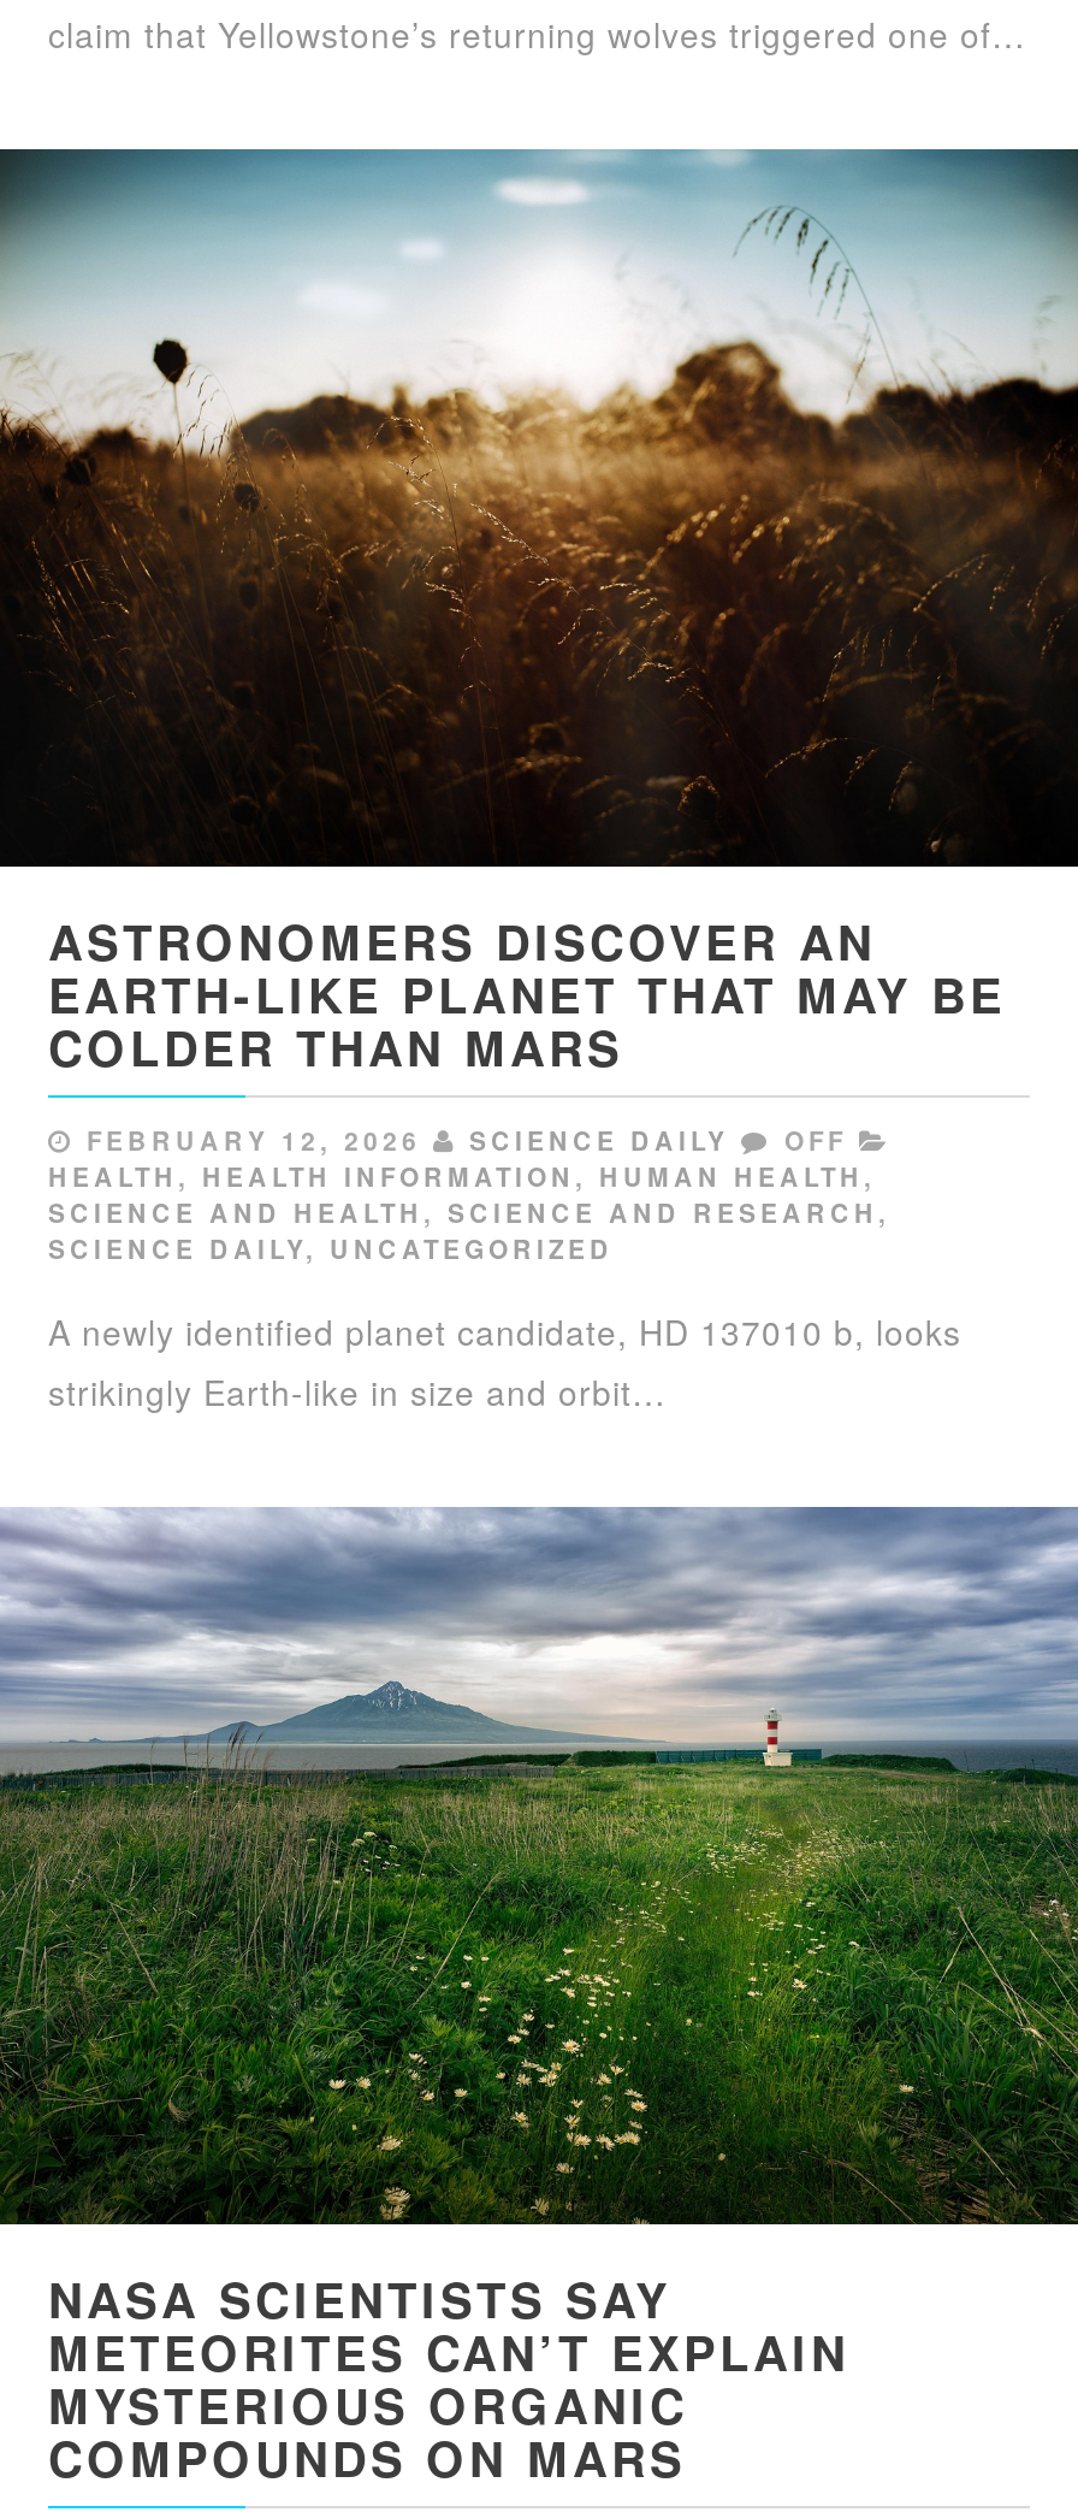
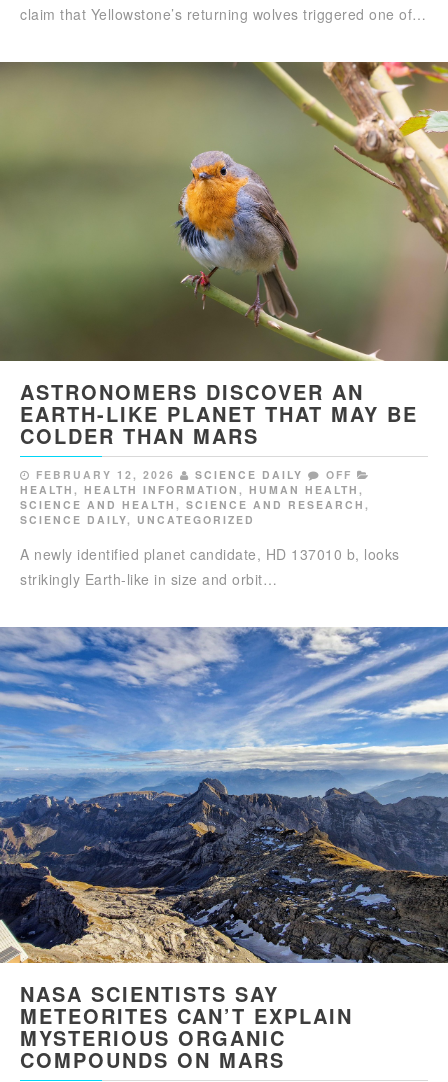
- [image]
+ [image]

- [image]
+ [image]
